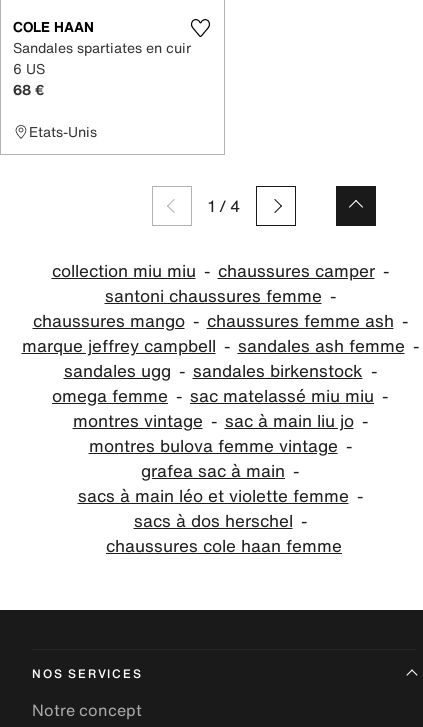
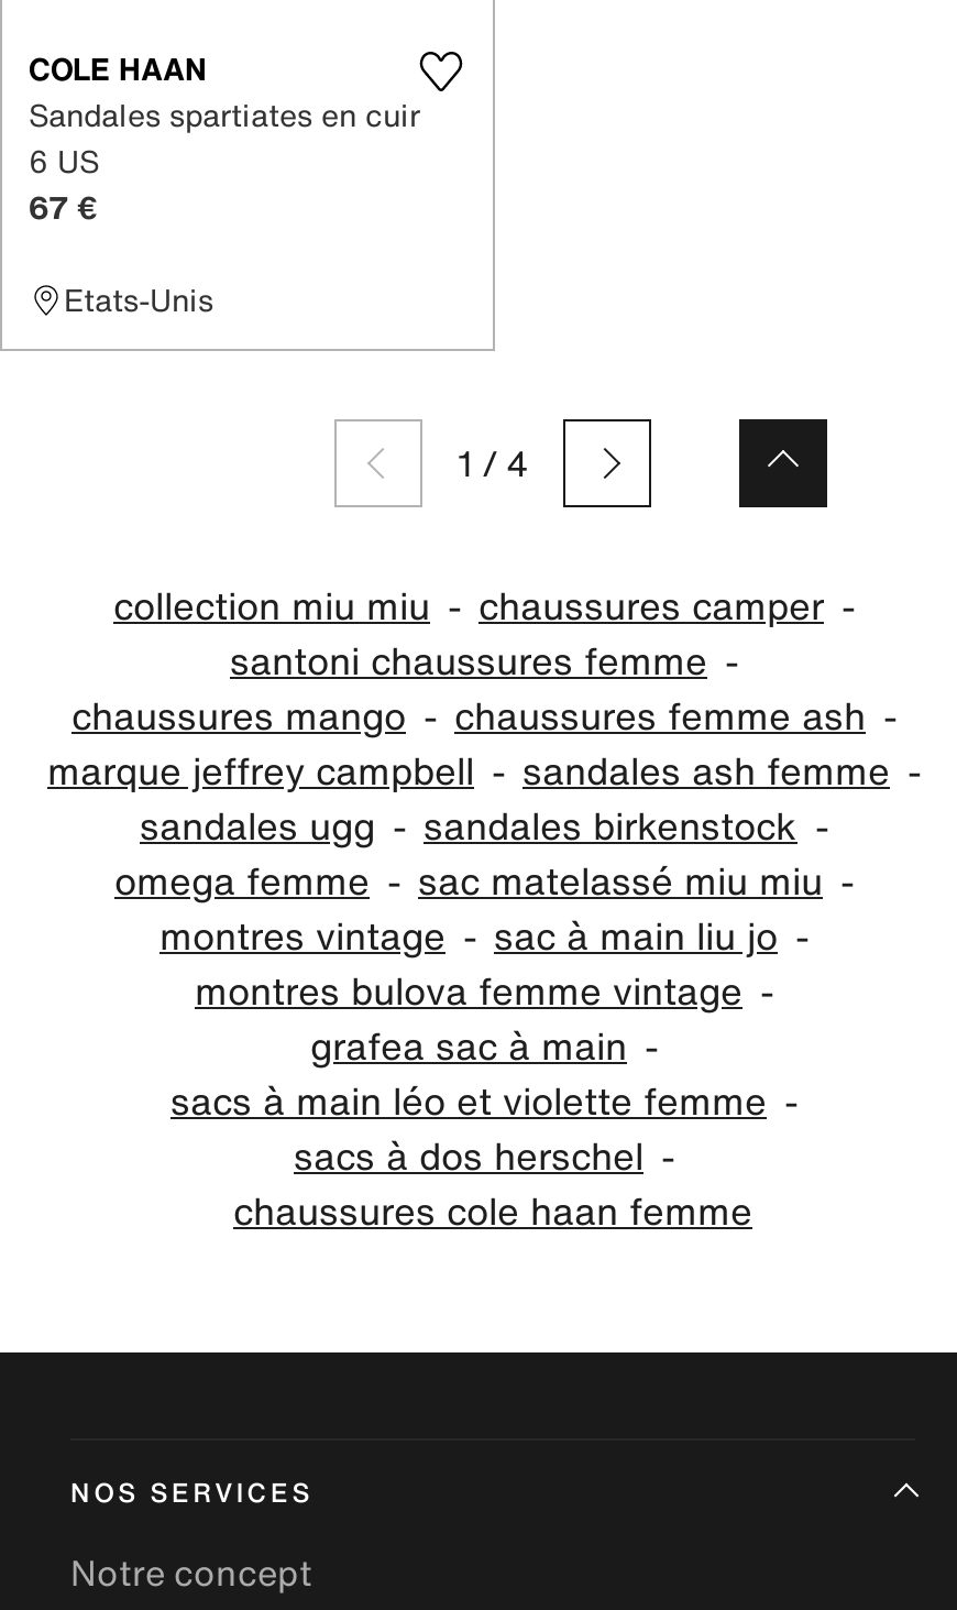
- 68 €
+ 67 €
